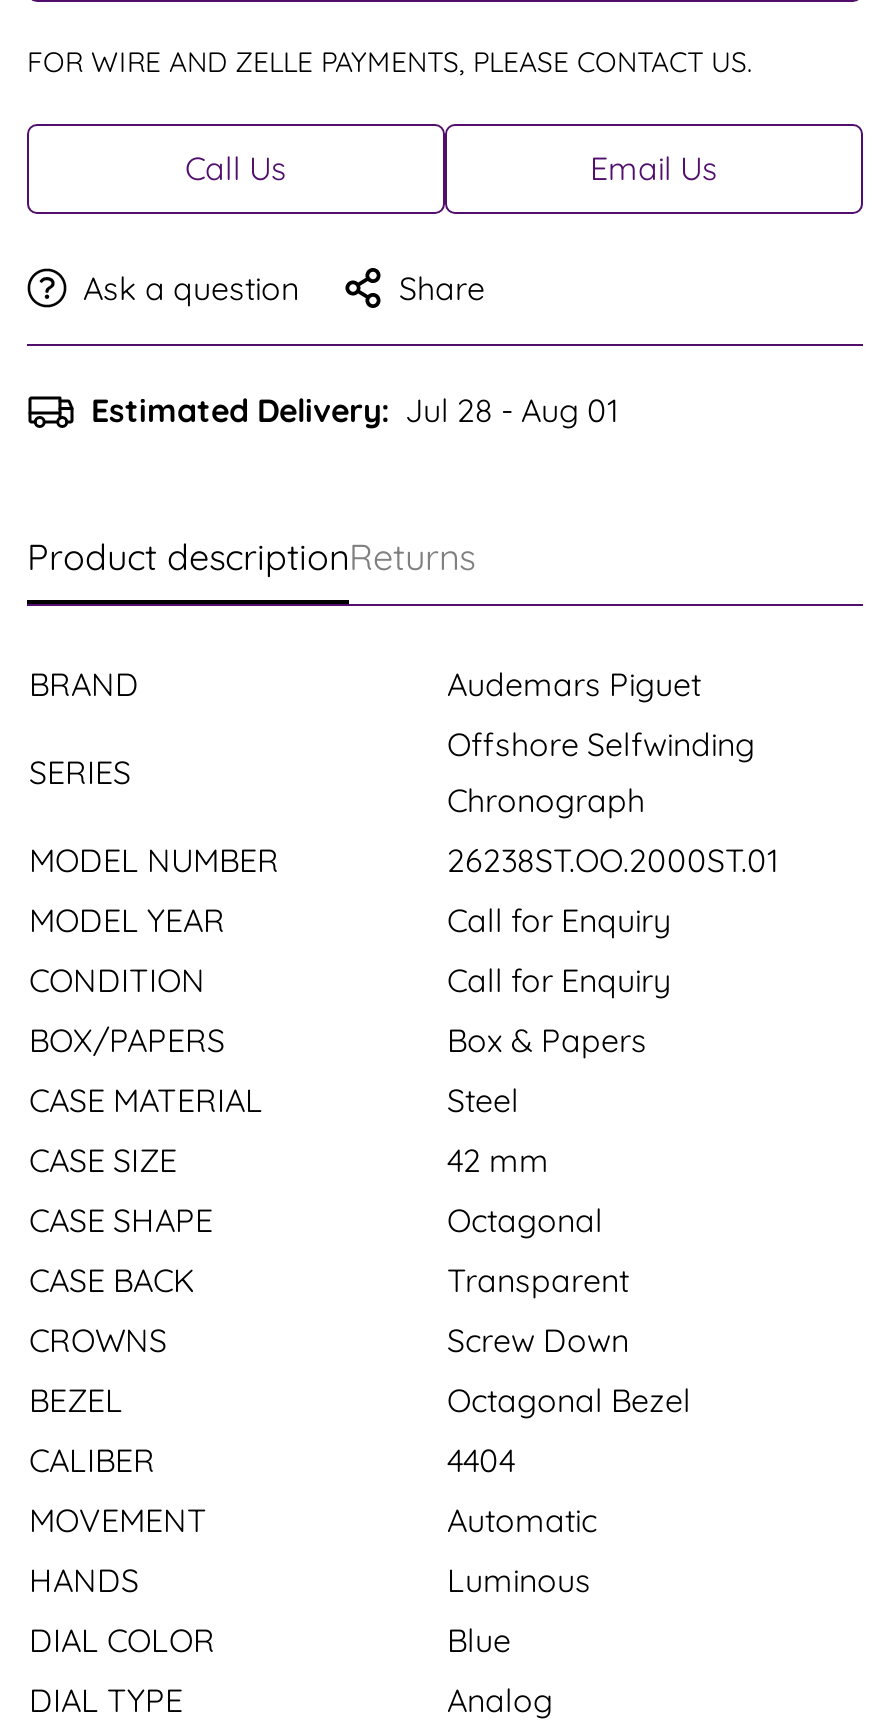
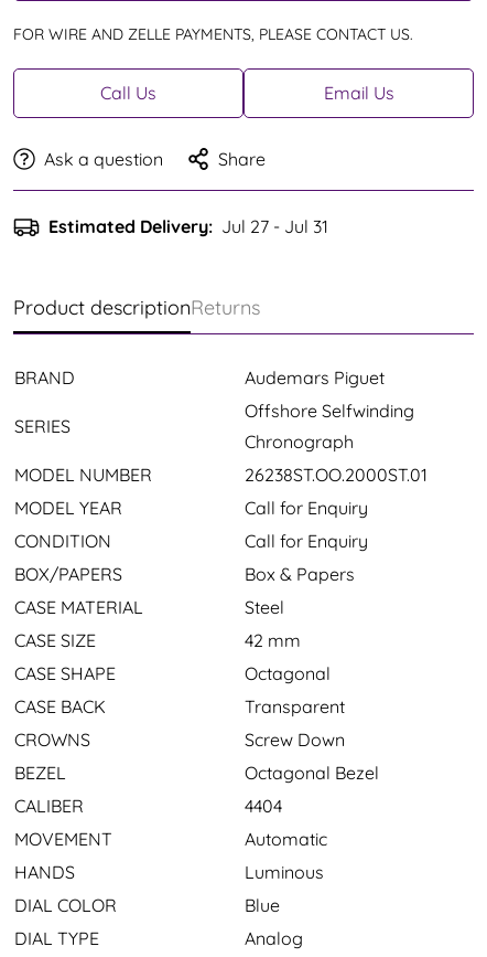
- Estimated Delivery: Jul 28 - Aug 01
+ Estimated Delivery: Jul 27 - Jul 31
